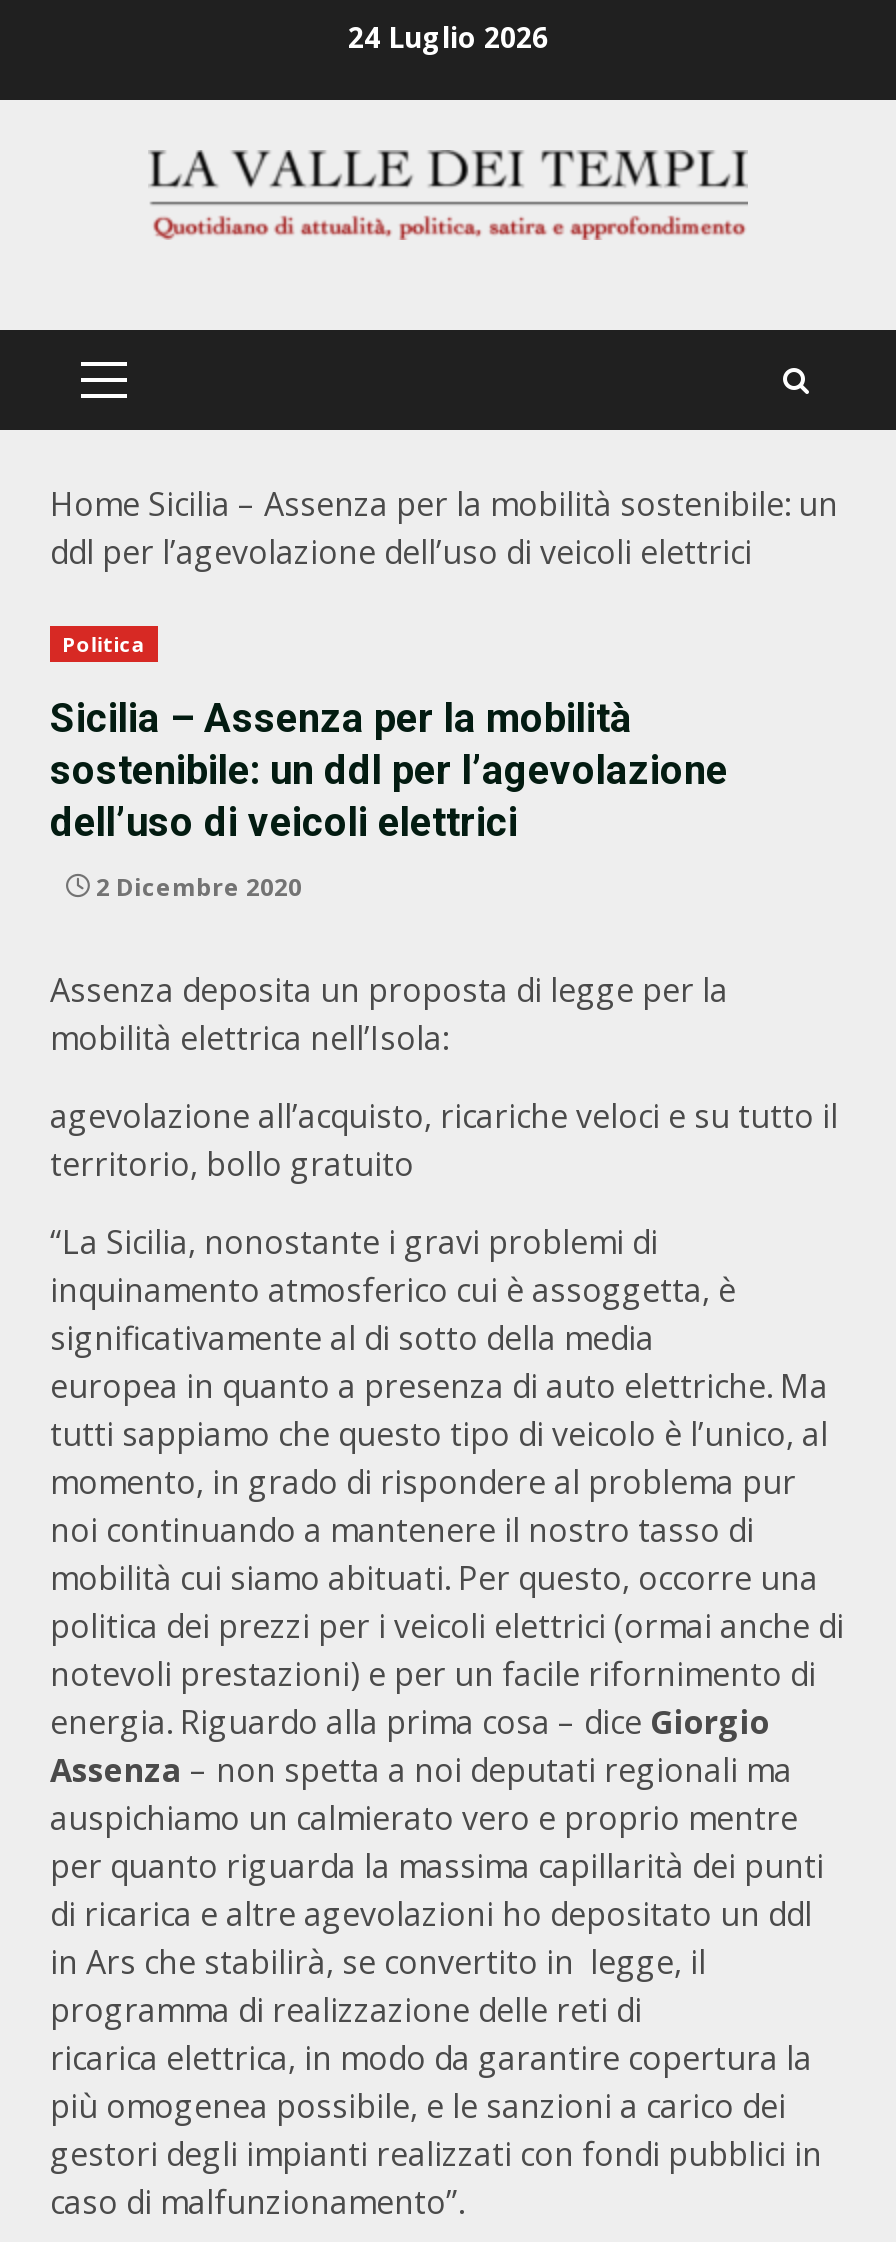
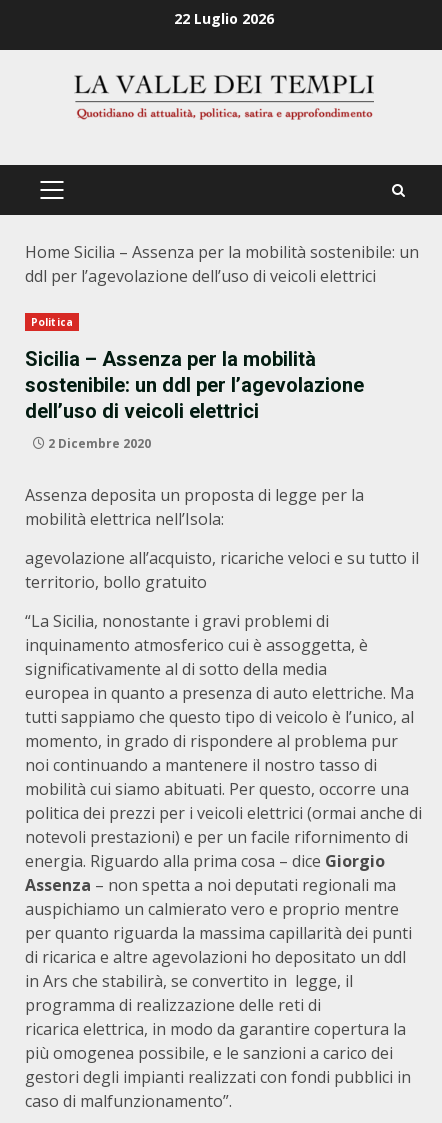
- 24 Luglio 2026
+ 22 Luglio 2026
